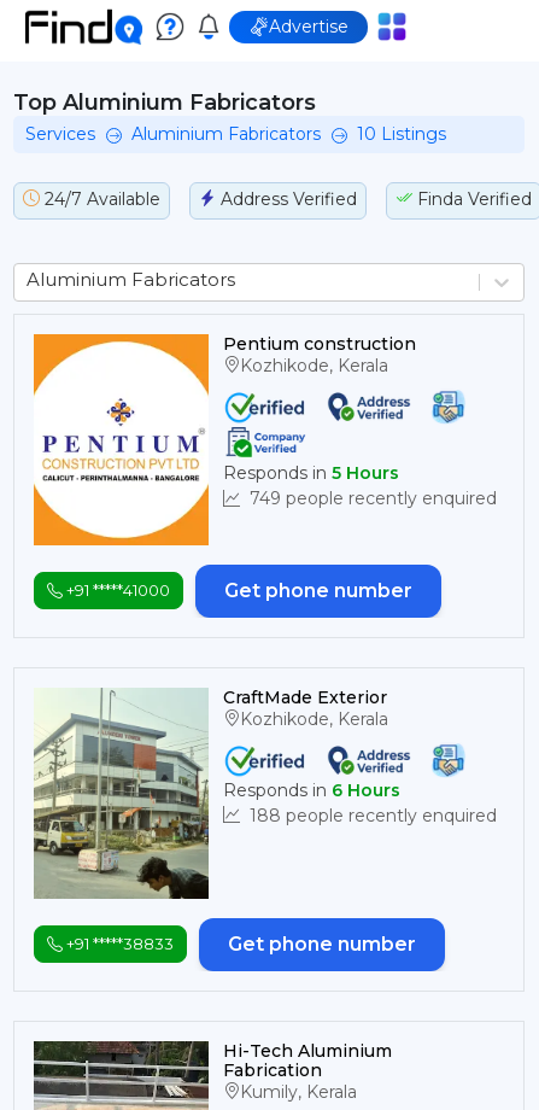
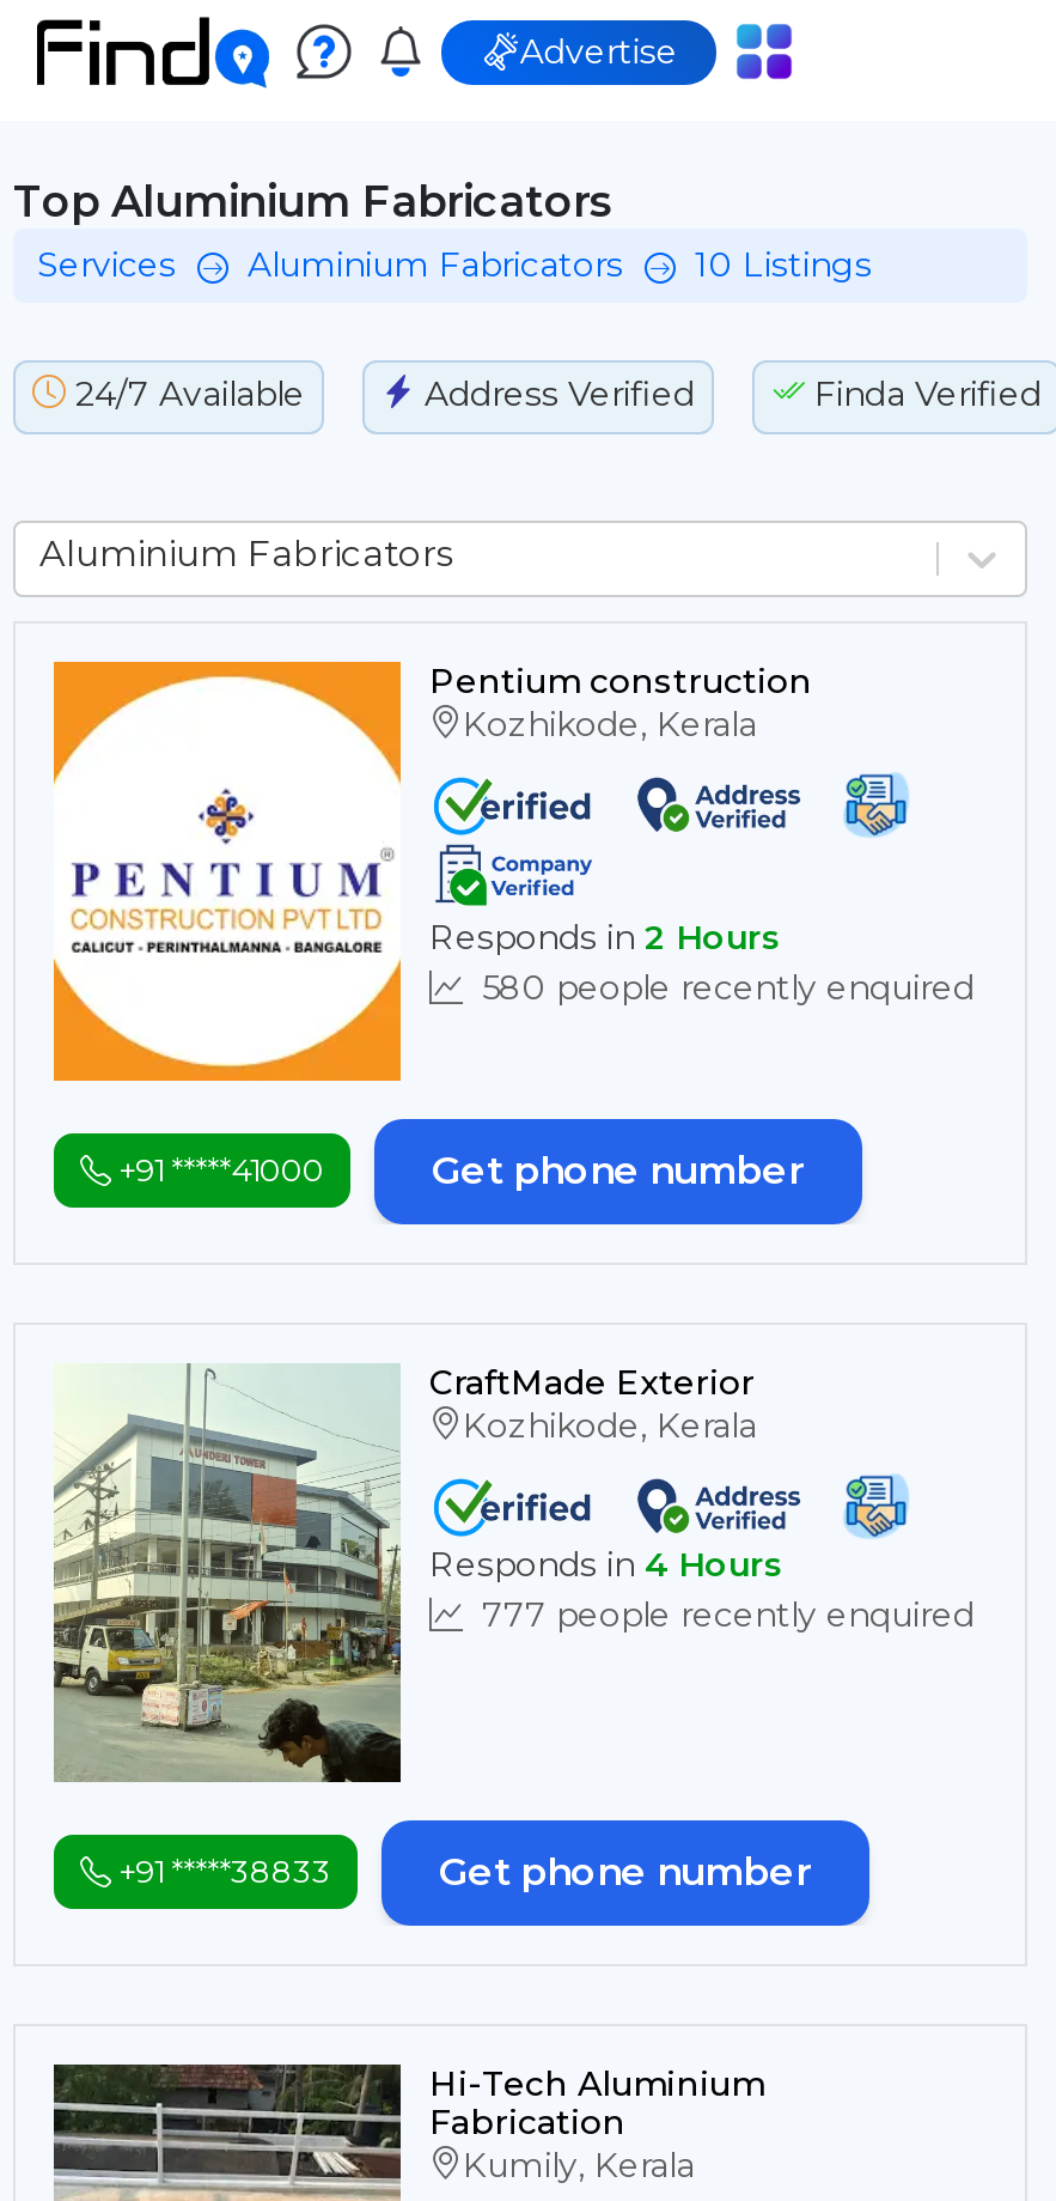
- Responds in 5 Hours
+ Responds in 2 Hours

- 749 people recently enquired
+ 580 people recently enquired

- Responds in 6 Hours
+ Responds in 4 Hours

- 188 people recently enquired
+ 777 people recently enquired
